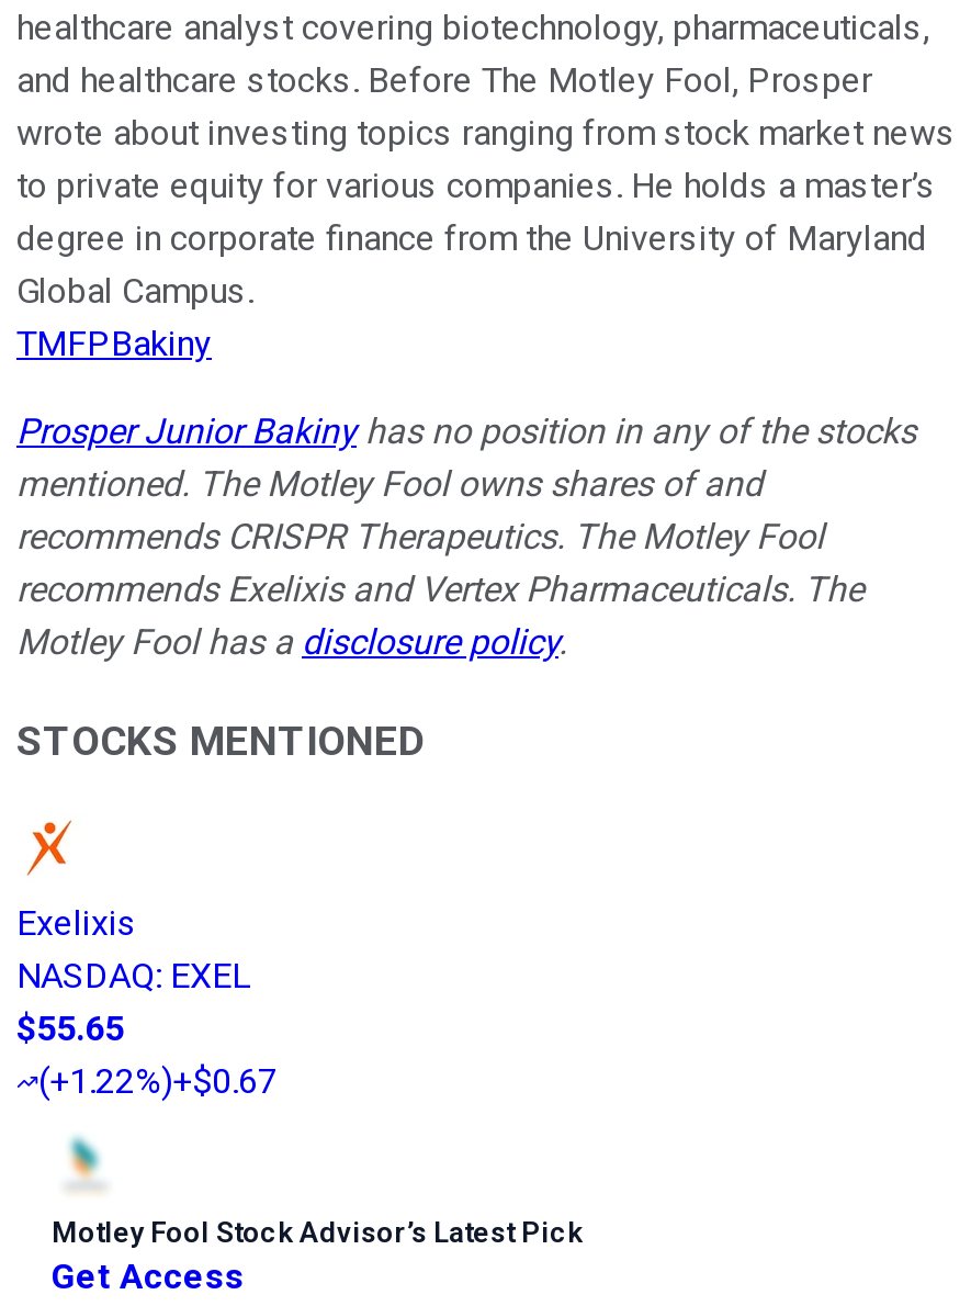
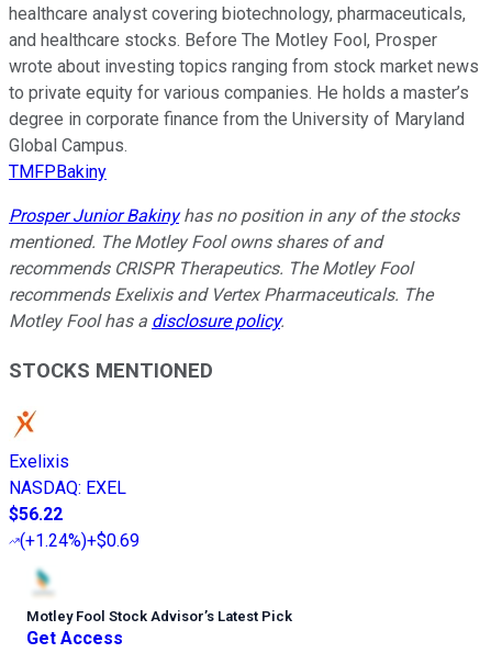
- $55.65
+ $56.22

- (+1.22%)+$0.67
+ (+1.24%)+$0.69
